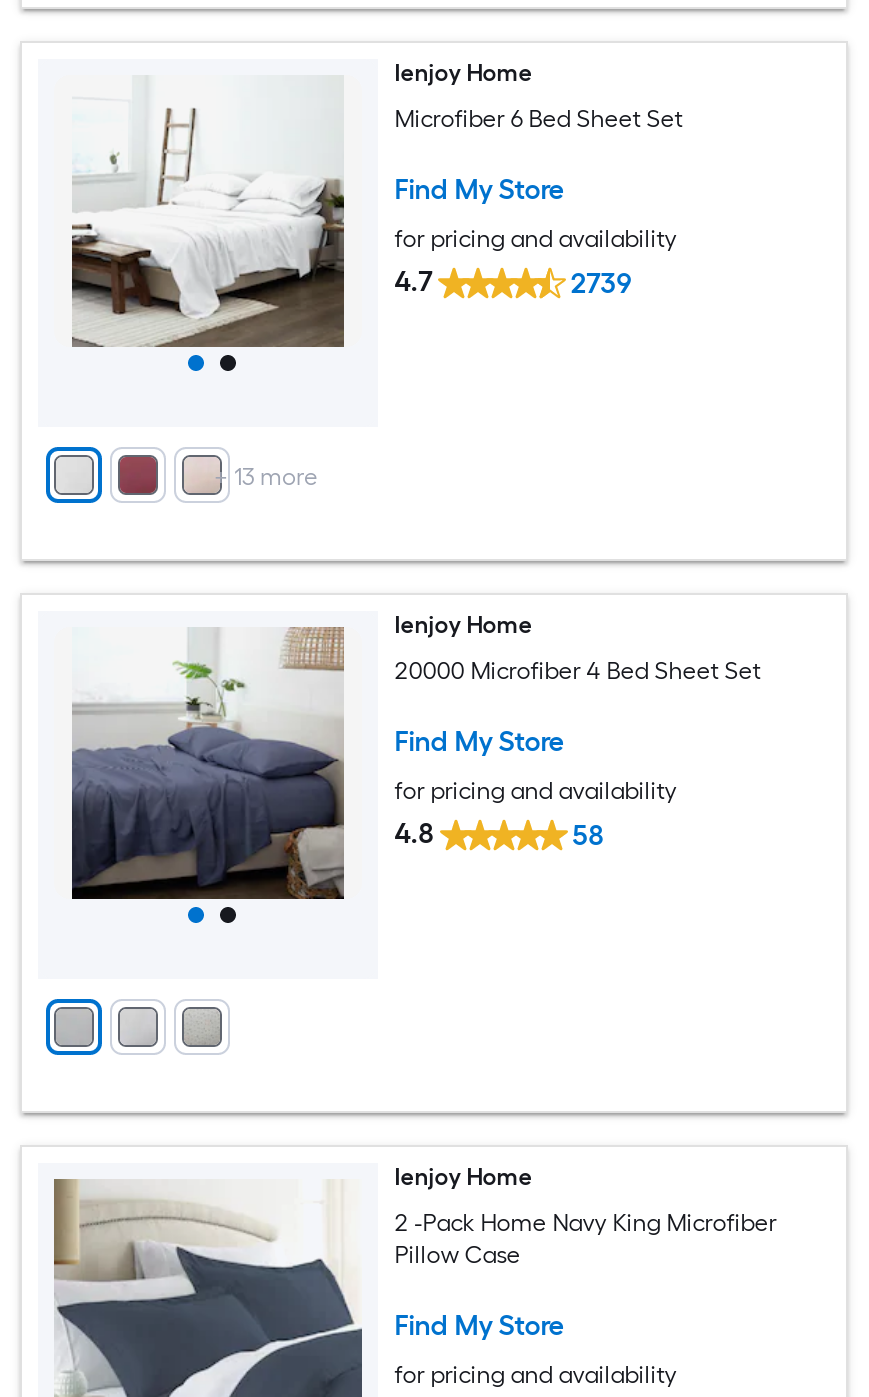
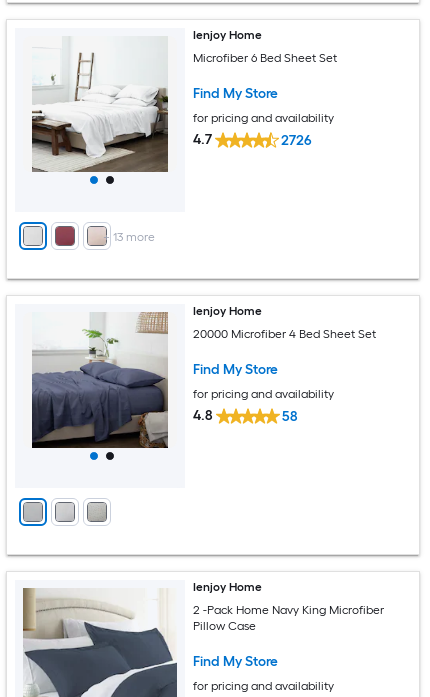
- 2739
+ 2726
